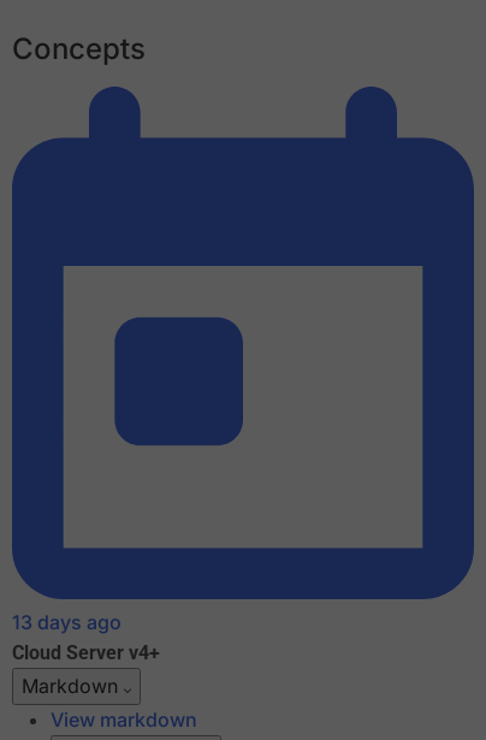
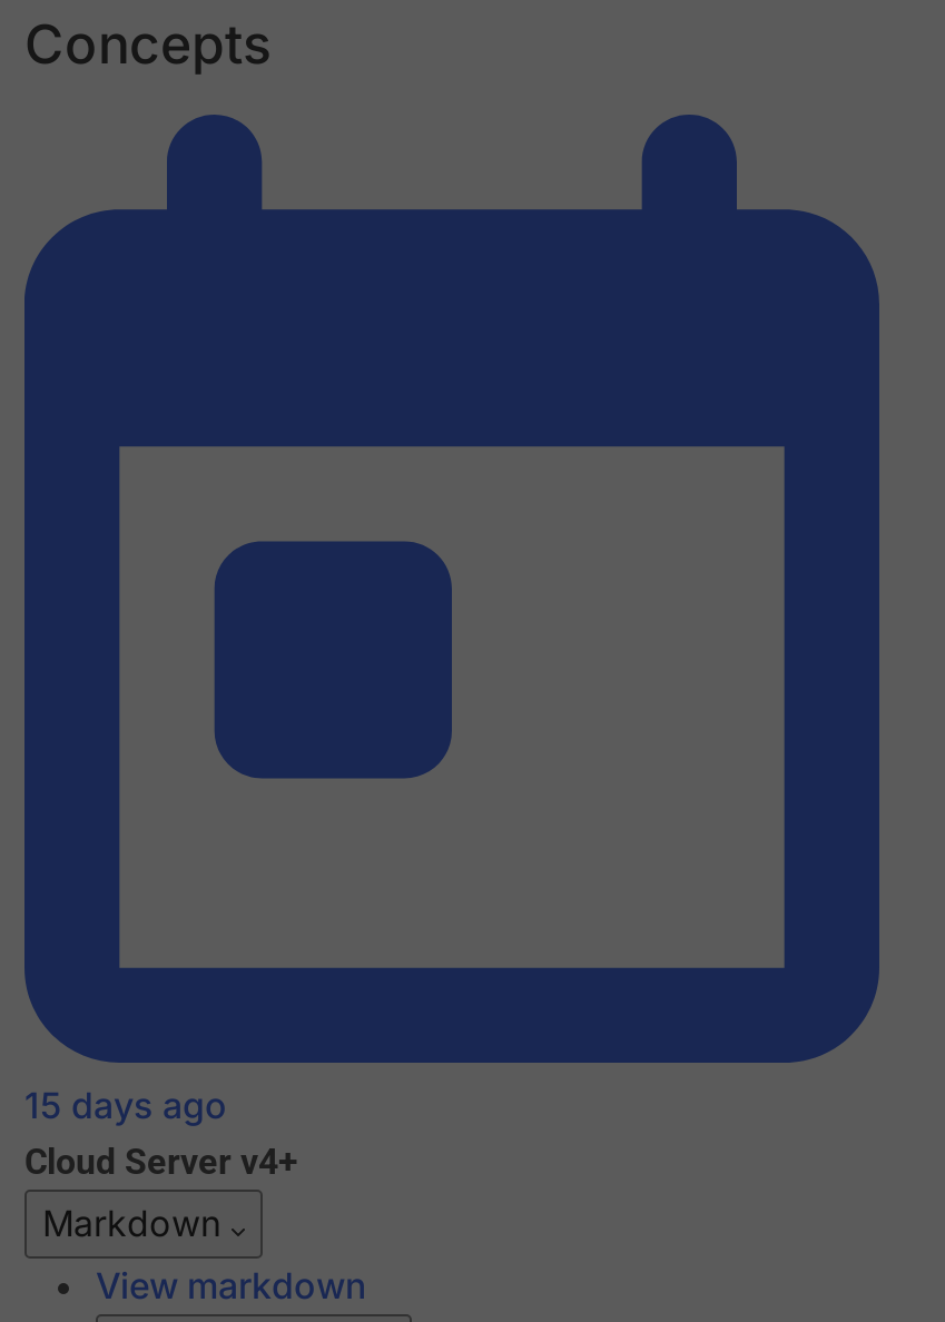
- 13 days ago
+ 15 days ago
